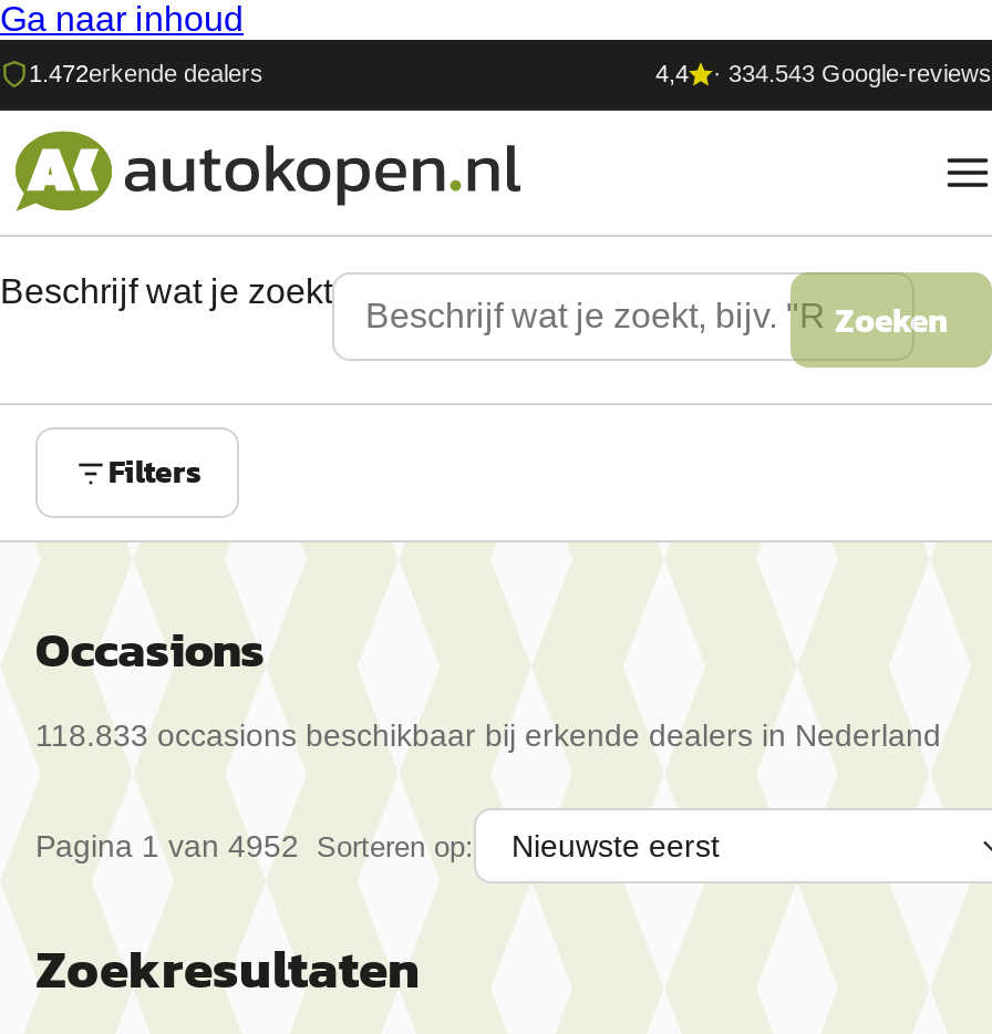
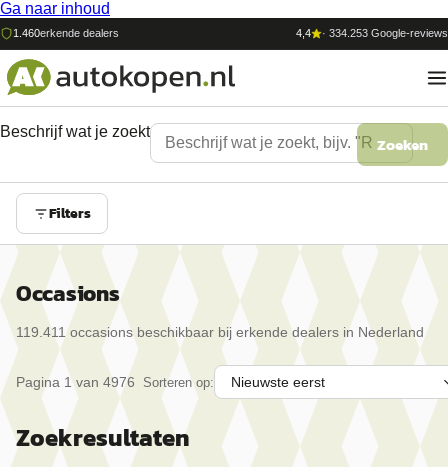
- 1.472erkende dealers
+ 1.460erkende dealers

- · 334.543 Google-reviews
+ · 334.253 Google-reviews

- 118.833 occasions beschikbaar bij erkende dealers in Nederland
+ 119.411 occasions beschikbaar bij erkende dealers in Nederland

- Pagina 1 van 4952 Sorteren op:
+ Pagina 1 van 4976 Sorteren op:
